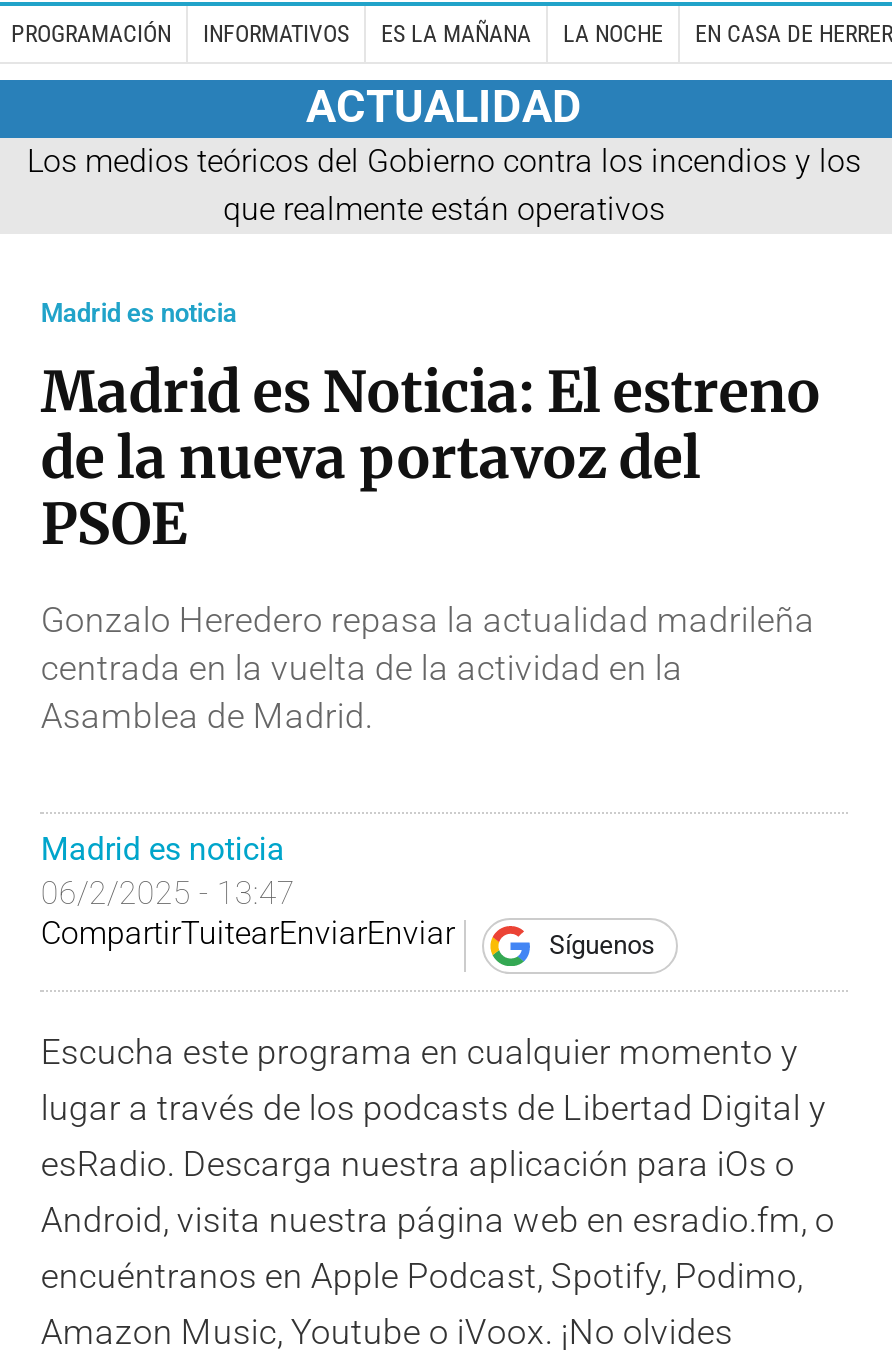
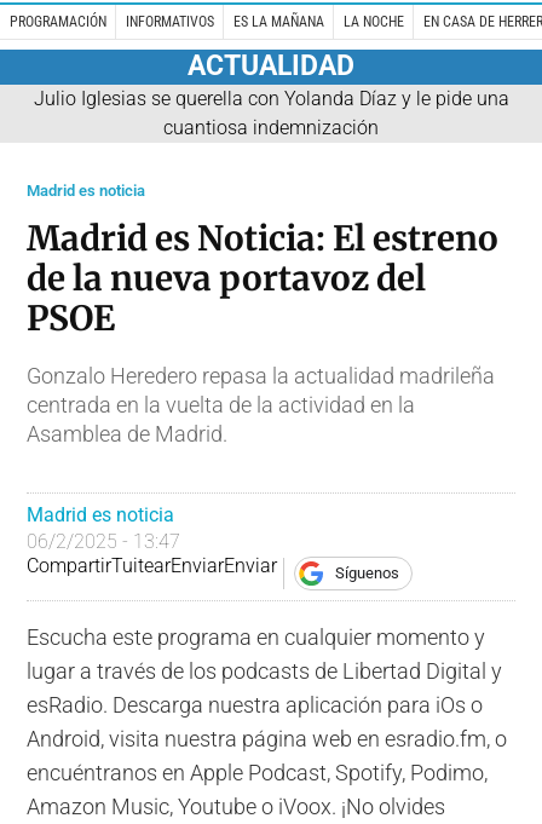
- Los medios teóricos del Gobierno contra los incendios y los
- que realmente están operativos
+ Julio Iglesias se querella con Yolanda Díaz y le pide una
+ cuantiosa indemnización
